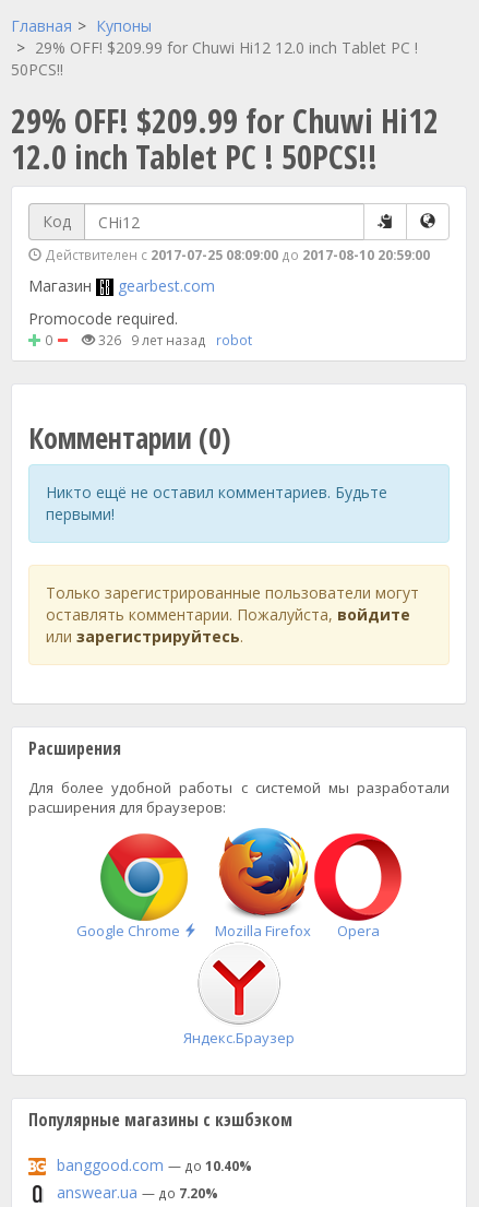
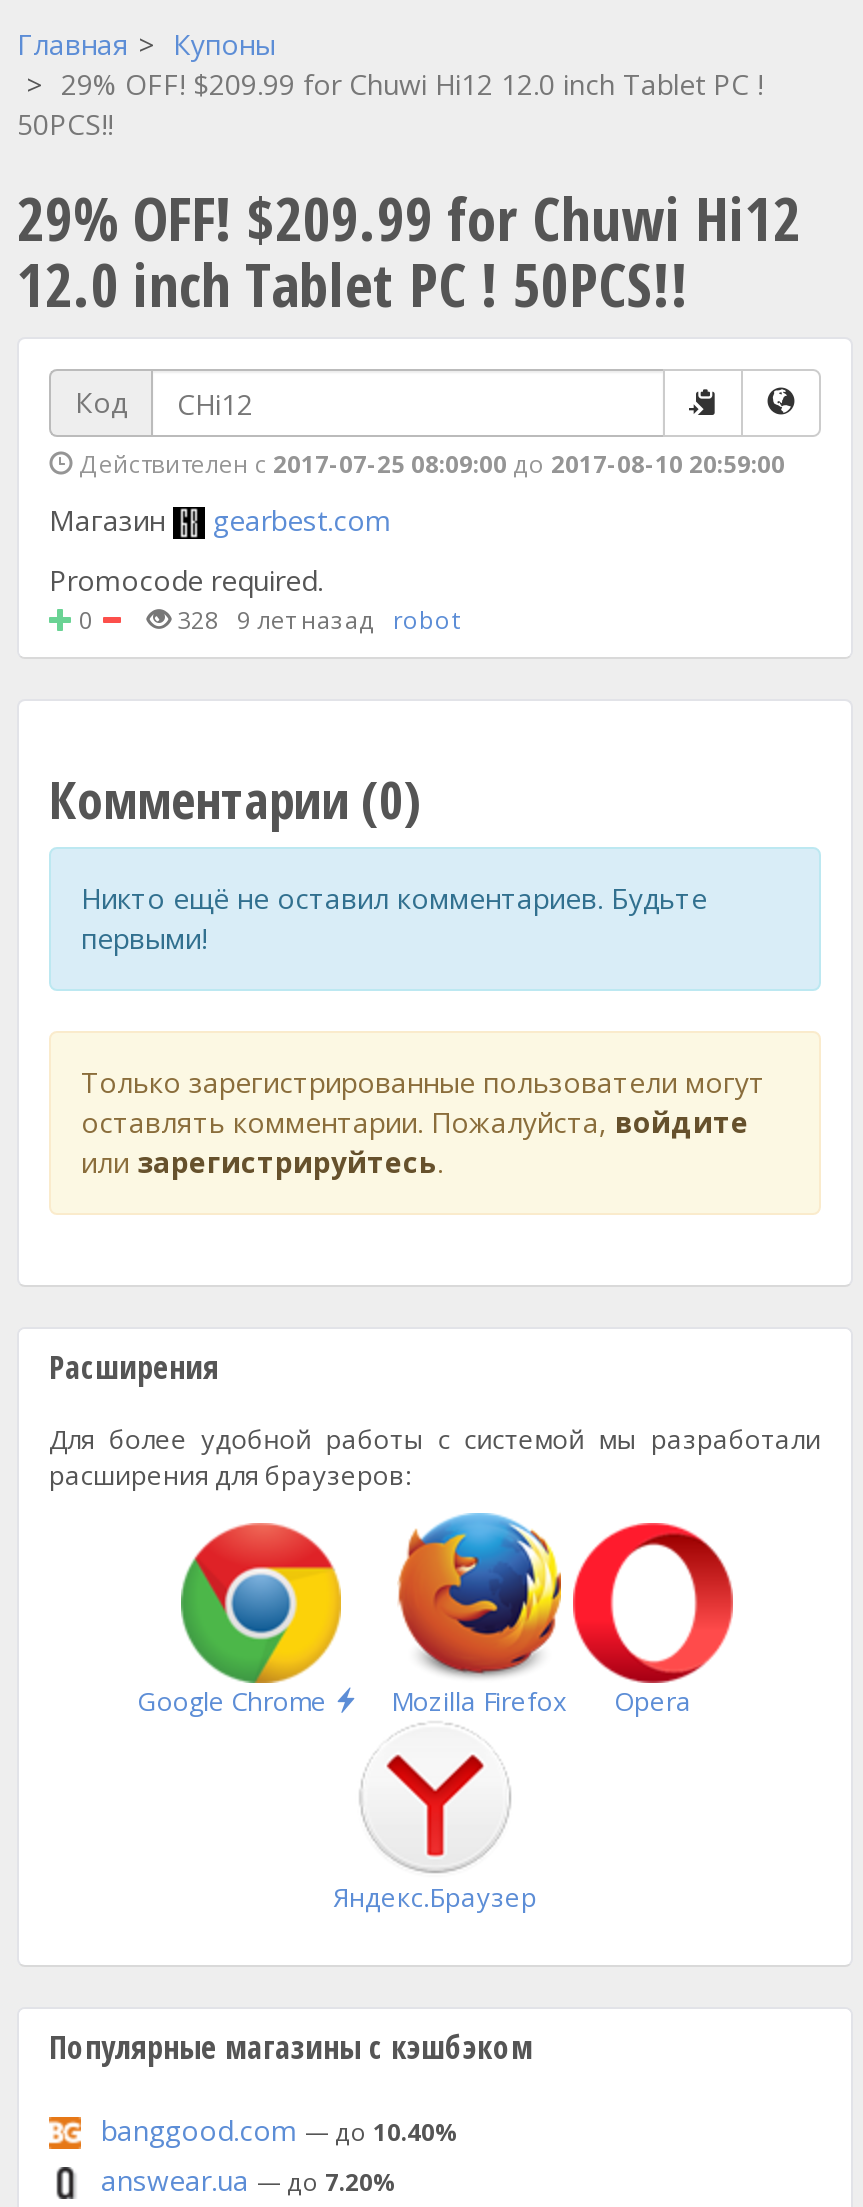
- 326 9 лет назад robot
+ 328 9 лет назад robot
